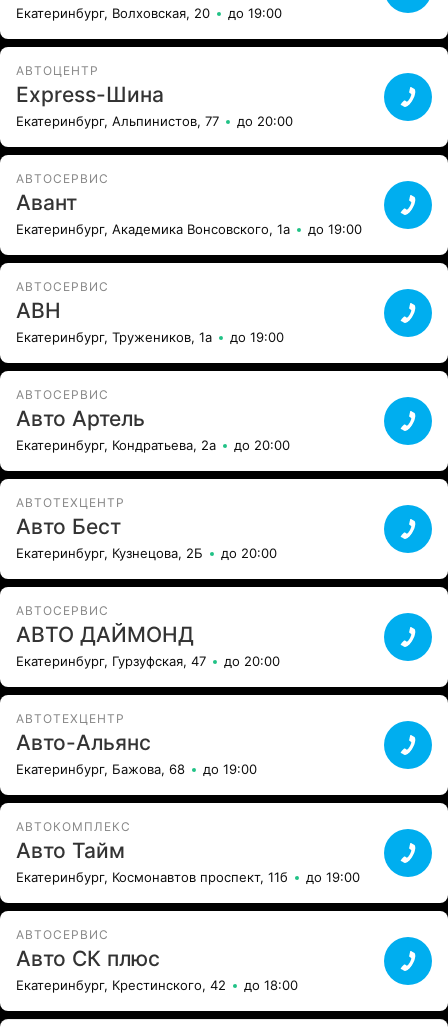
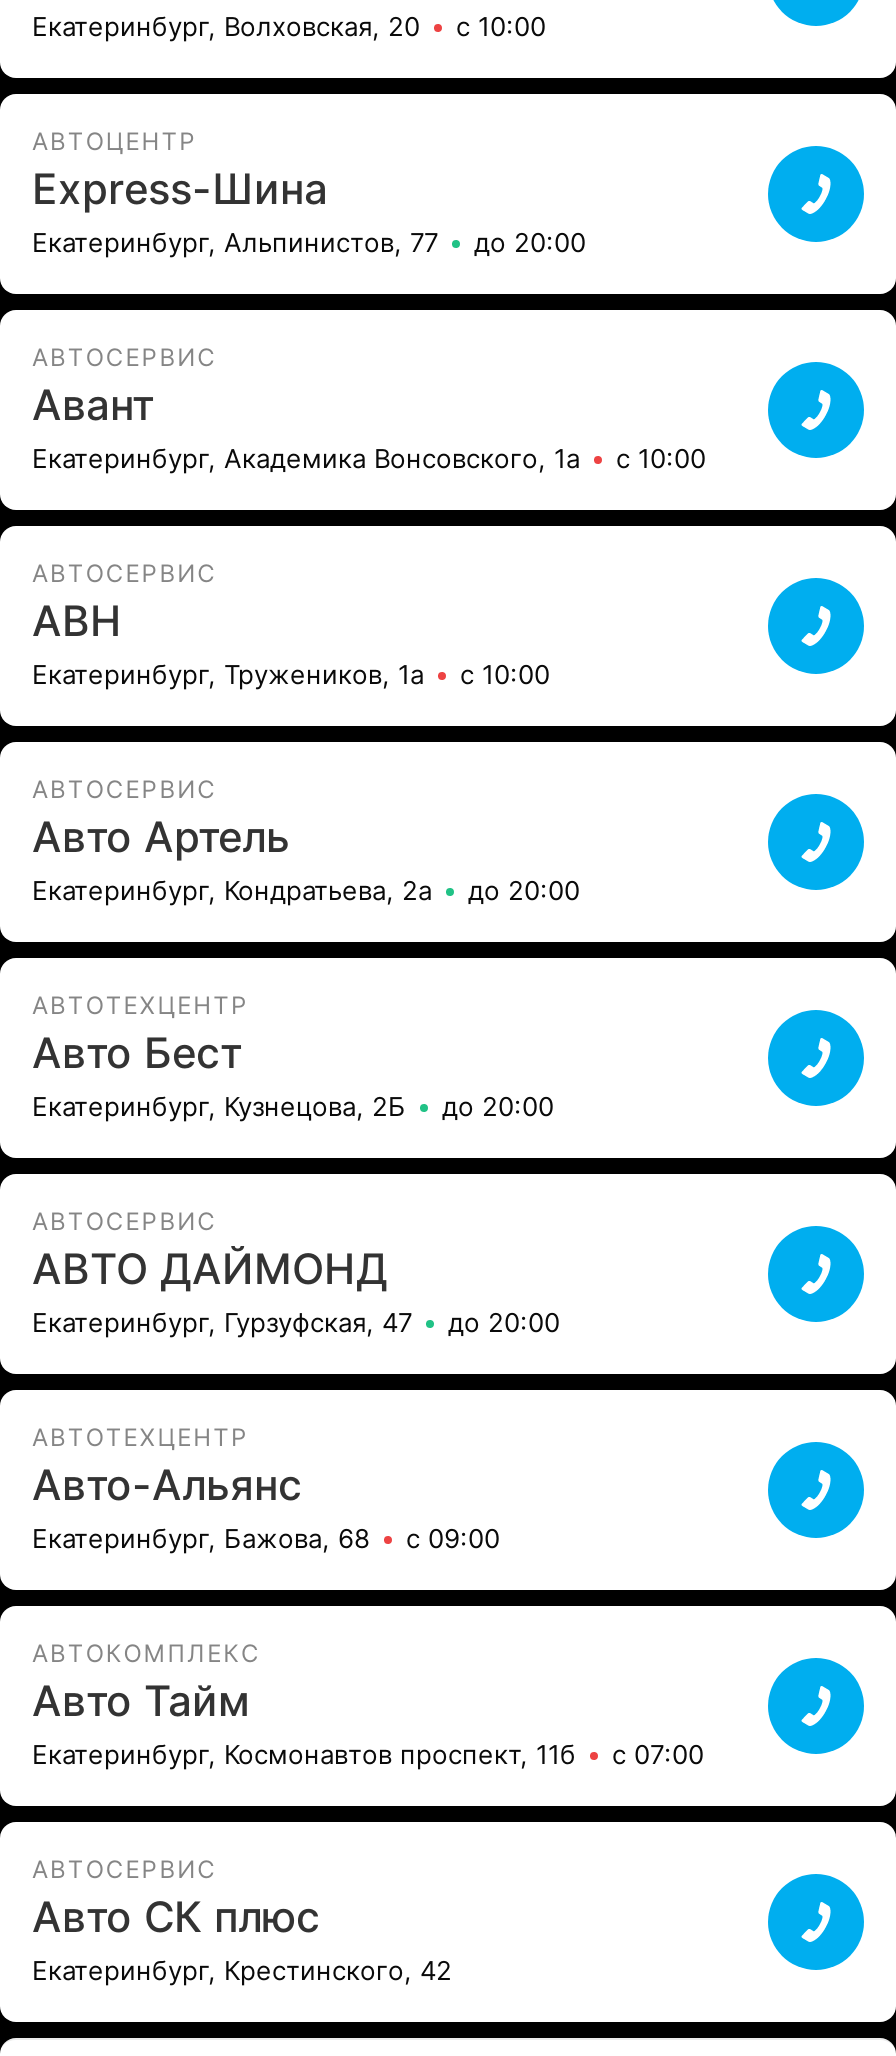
- Екатеринбург, Волховская, 20 до 19:00
+ Екатеринбург, Волховская, 20 с 10:00

- Екатеринбург, Академика Вонсовского, 1а до 19:00
+ Екатеринбург, Академика Вонсовского, 1а с 10:00

- Екатеринбург, Тружеников, 1а до 19:00
+ Екатеринбург, Тружеников, 1а с 10:00

- Екатеринбург, Бажова, 68 до 19:00
+ Екатеринбург, Бажова, 68 с 09:00

- до 19:00
+ с 07:00

- до 18:00
